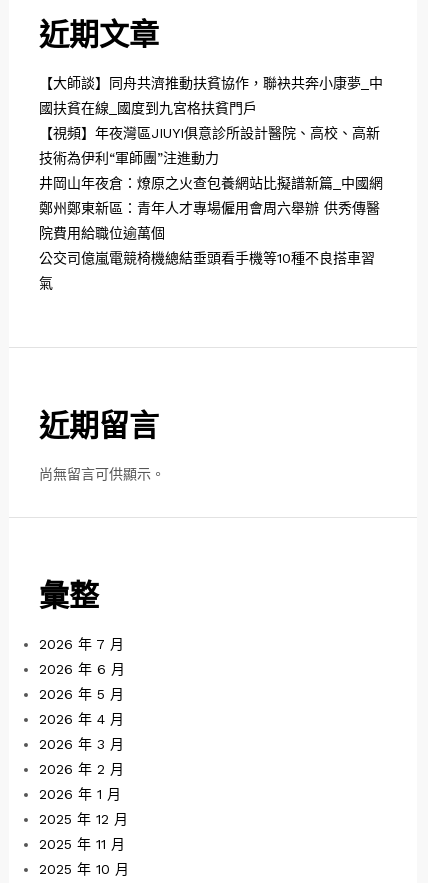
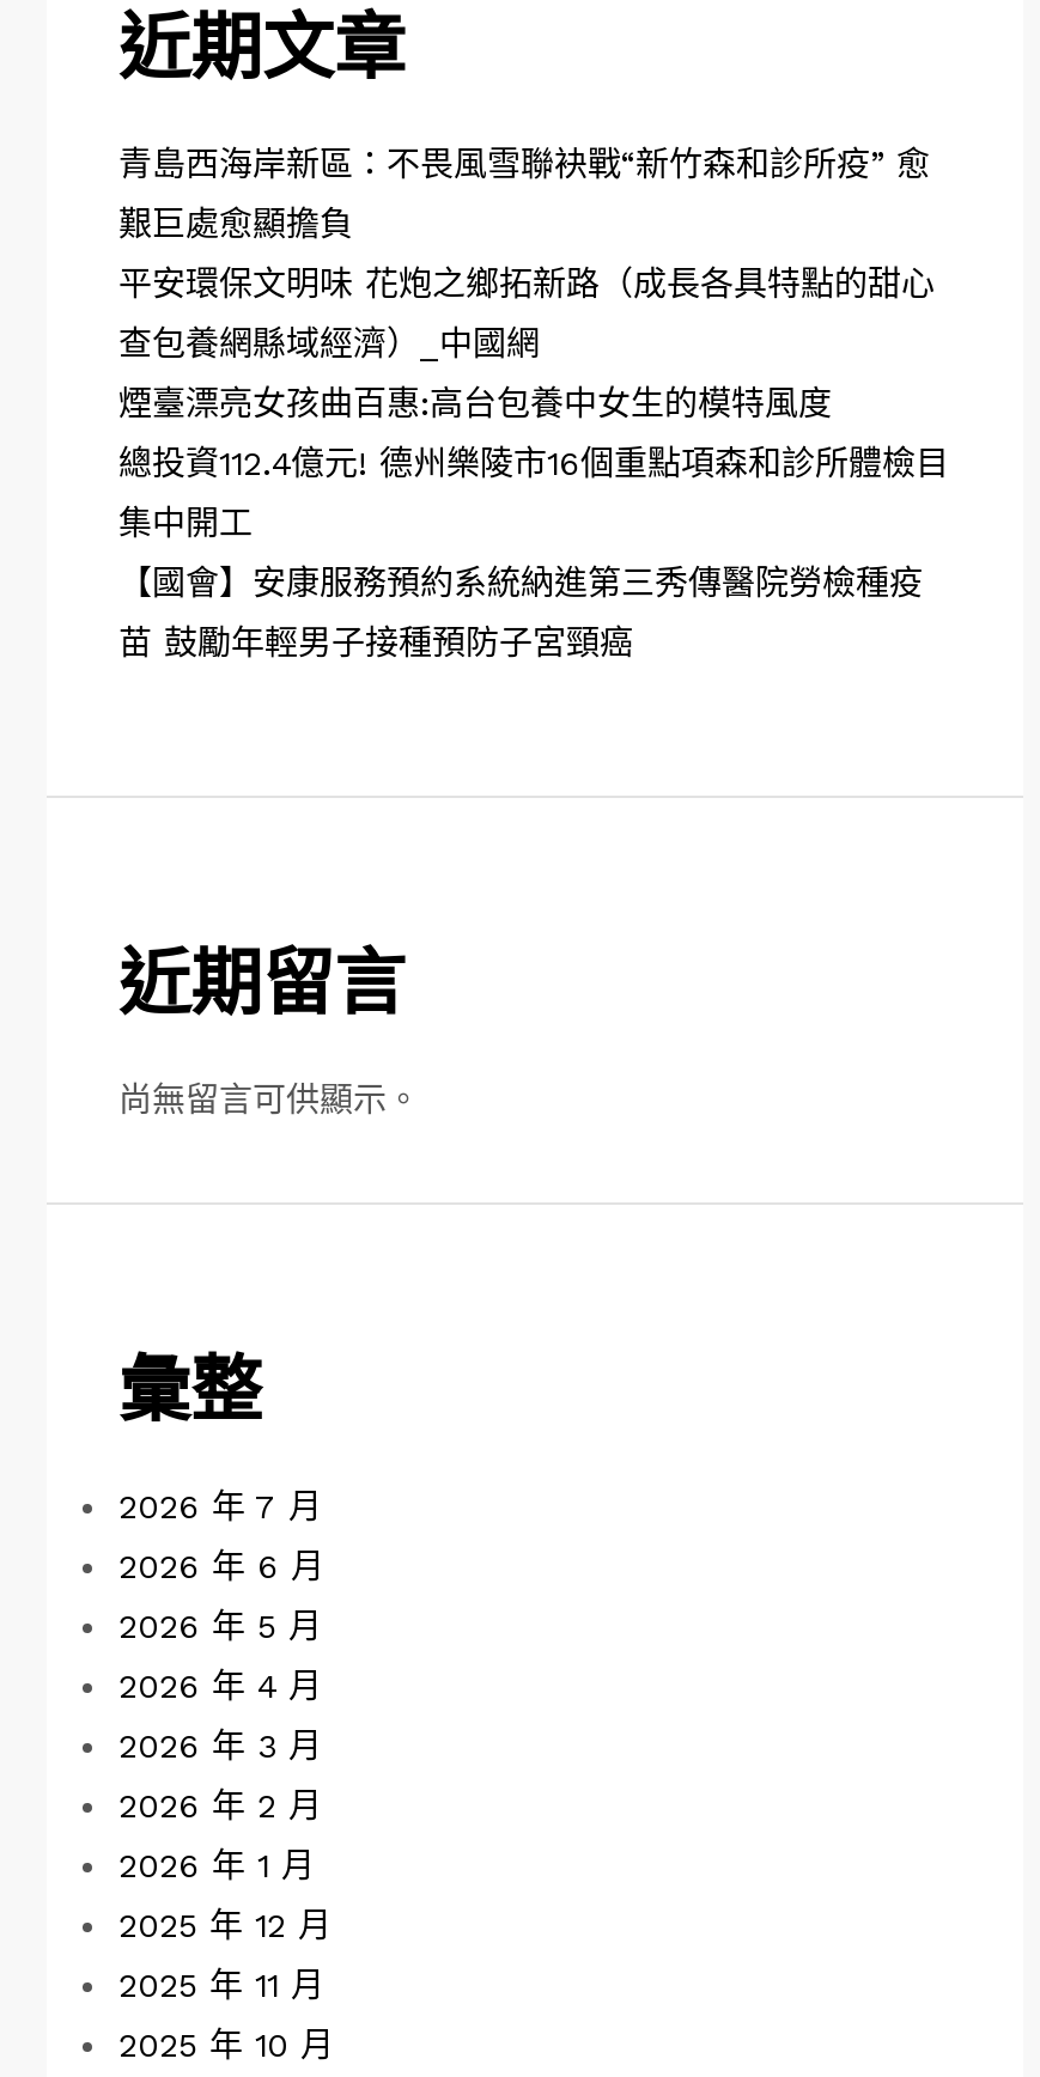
- 【大師談】同舟共濟推動扶貧協作，聯袂共奔小康夢_中
+ 青島西海岸新區：不畏風雪聯袂戰“新竹森和診所疫” 愈

- 國扶貧在線_國度到九宮格扶貧門戶
+ 艱巨處愈顯擔負

- 【視頻】年夜灣區JIUYI俱意診所設計醫院、高校、高新
+ 平安環保文明味 花炮之鄉拓新路（成長各具特點的甜心

- 技術為伊利“軍師團”注進動力
+ 查包養網縣域經濟）_中國網

- 井岡山年夜倉：燎原之火查包養網站比擬譜新篇_中國網
+ 煙臺漂亮女孩曲百惠:高台包養中女生的模特風度

- 鄭州鄭東新區：青年人才專場僱用會周六舉辦 供秀傳醫
+ 總投資112.4億元! 德州樂陵市16個重點項森和診所體檢目

- 院費用給職位逾萬個
+ 集中開工

- 公交司億嵐電競椅機總結垂頭看手機等10種不良搭車習
+ 【國會】安康服務預約系統納進第三秀傳醫院勞檢種疫

- 氣
+ 苗 鼓勵年輕男子接種預防子宮頸癌
